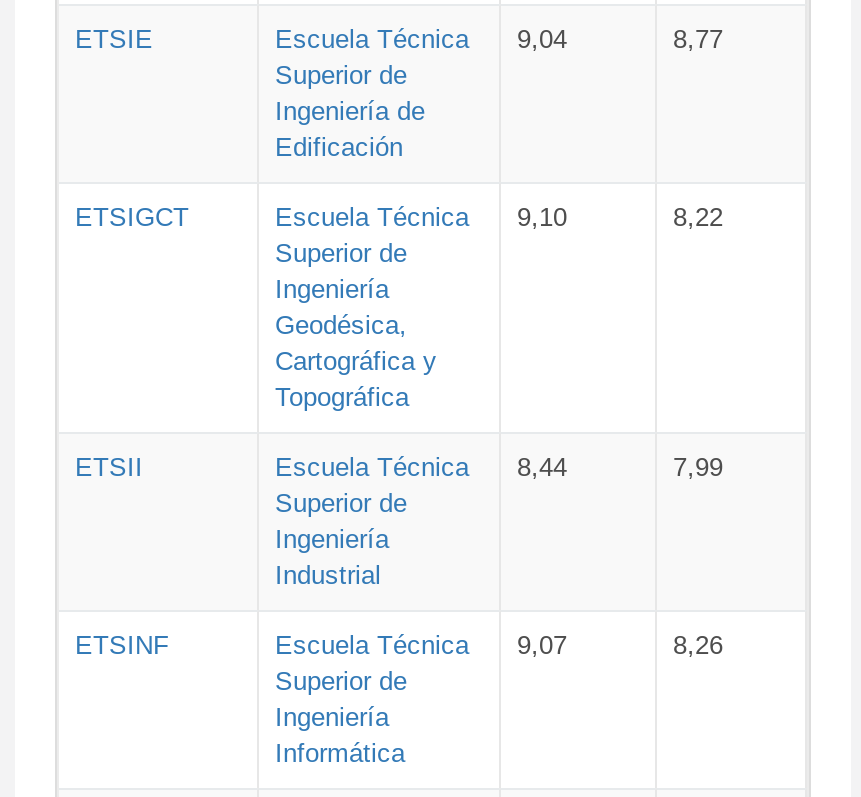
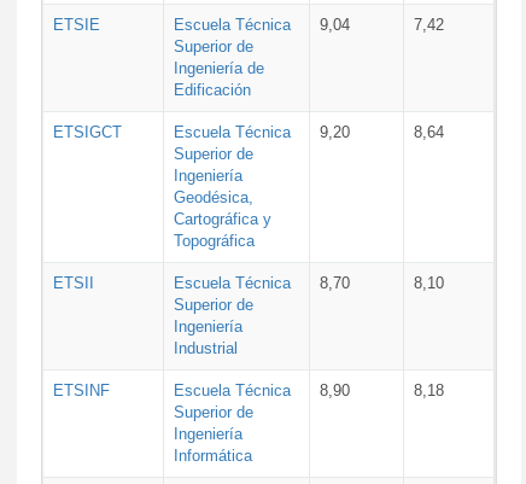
- 8,77
+ 7,42

- Escuela Técnica 9,10
+ Escuela Técnica 9,20

- 8,22
+ 8,64

- Escuela Técnica 8,44
+ Escuela Técnica 8,70

- 7,99
+ 8,10

- Escuela Técnica 9,07
+ Escuela Técnica 8,90

- 8,26
+ 8,18
